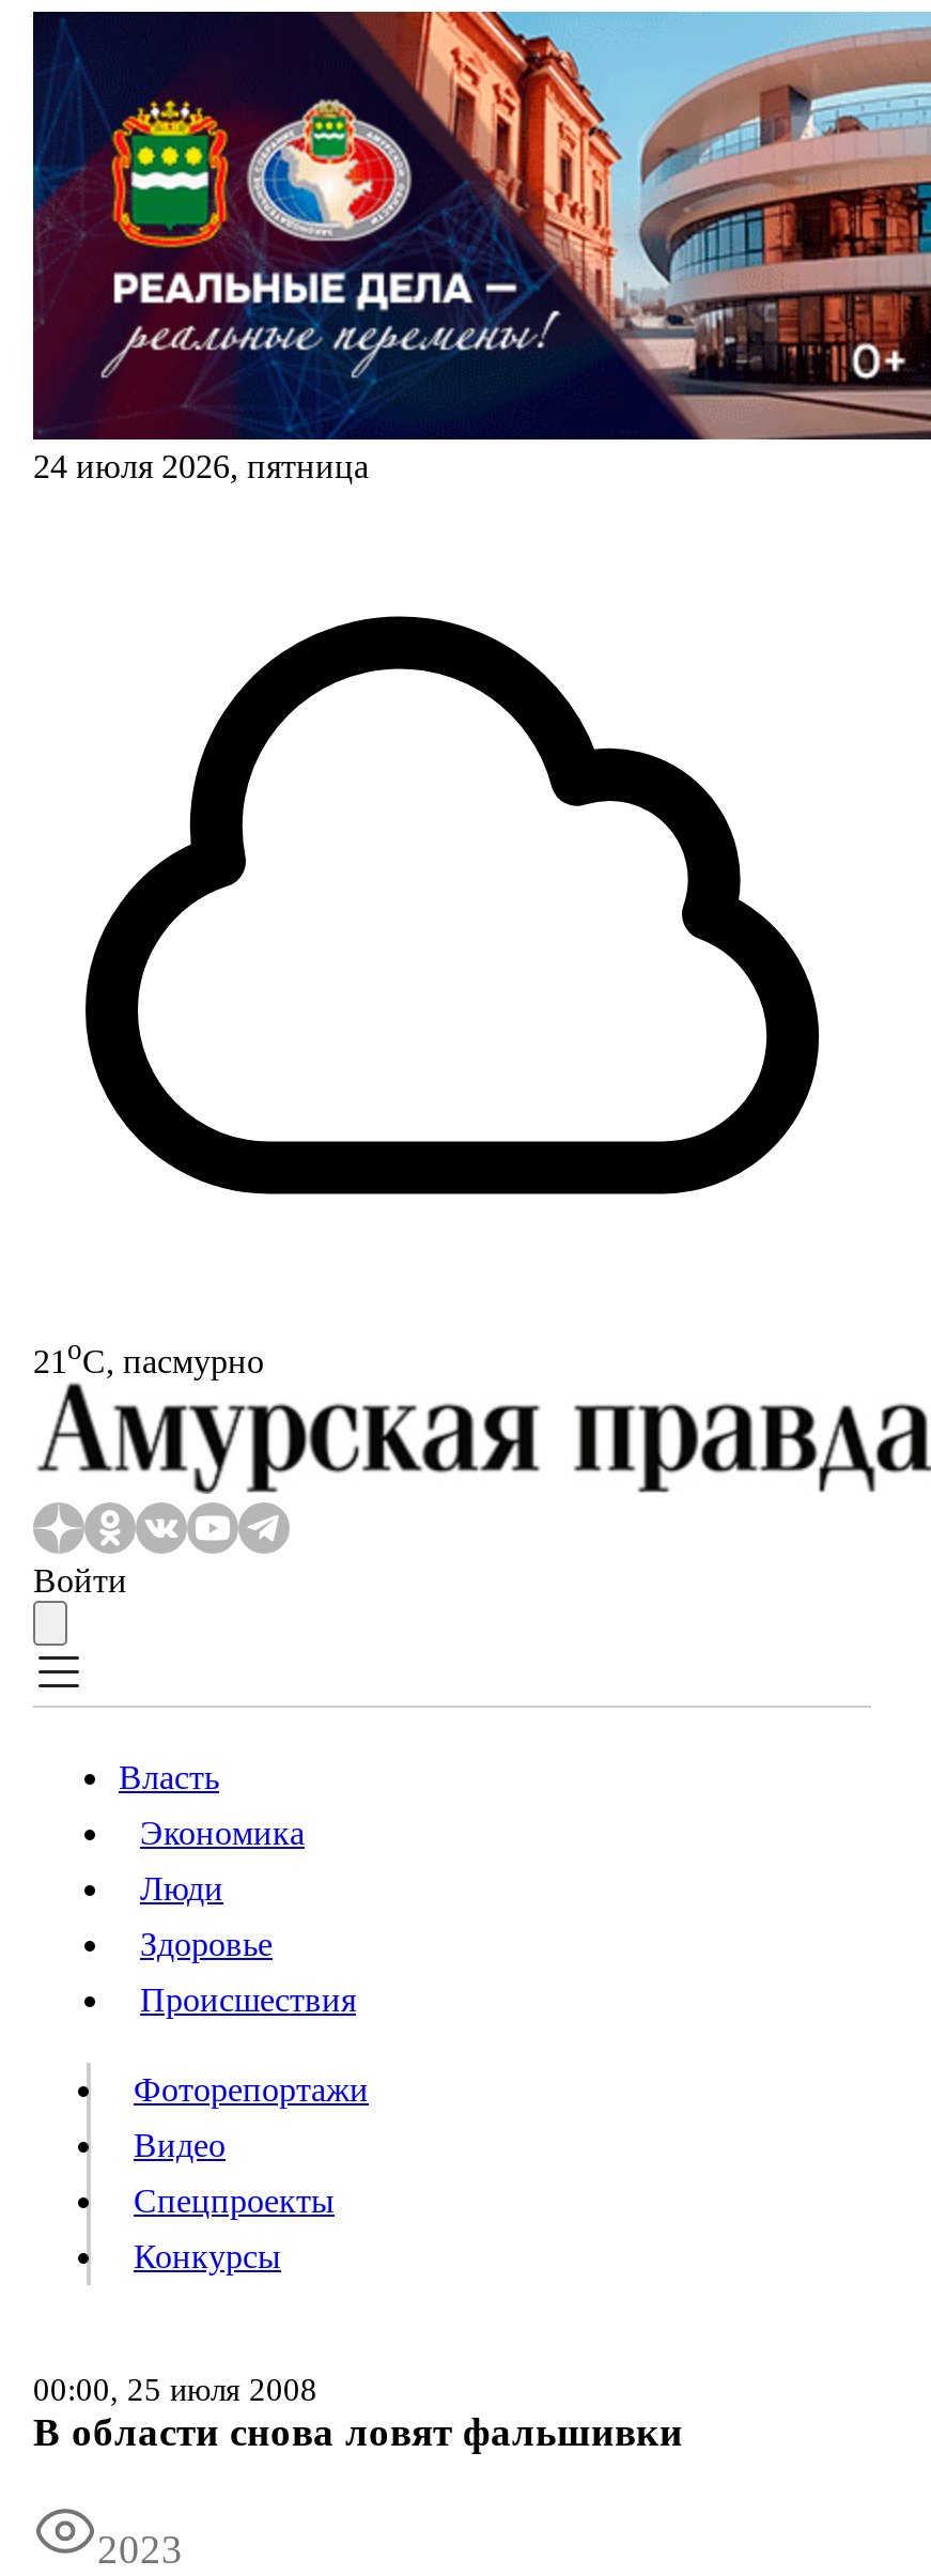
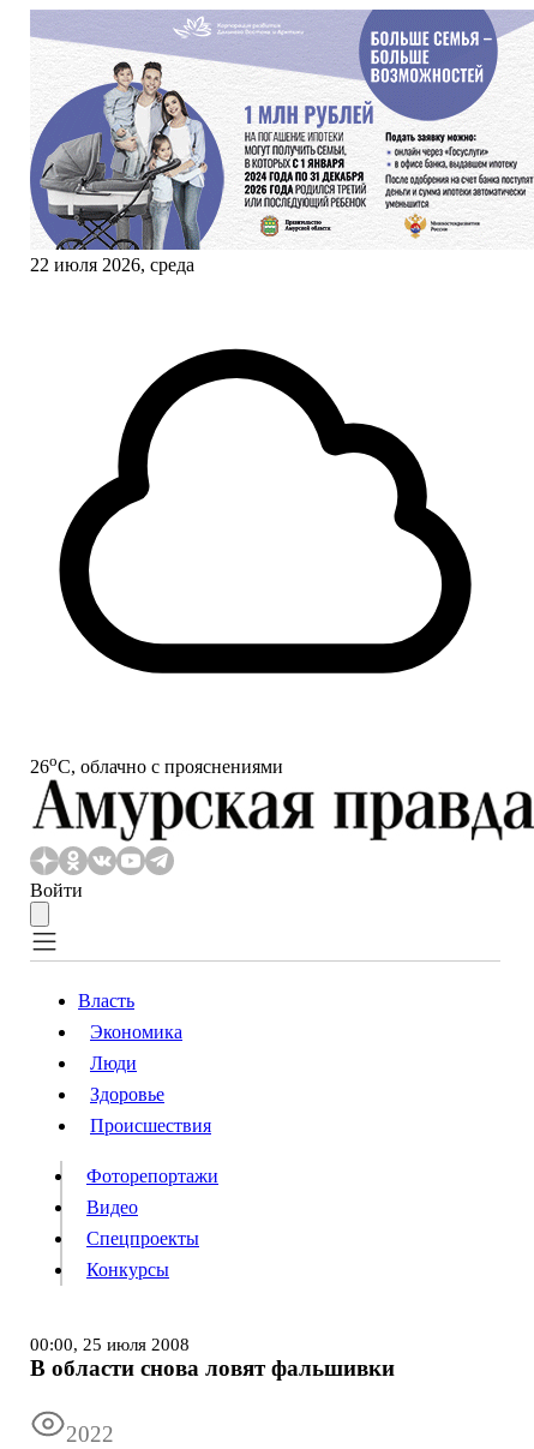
- [image]
- 24 июля 2026, пятница
+ [image]
+ 22 июля 2026, среда

- 21oС, пасмурно
+ 26oС, облачно с прояснениями

- 2023
+ 2022
